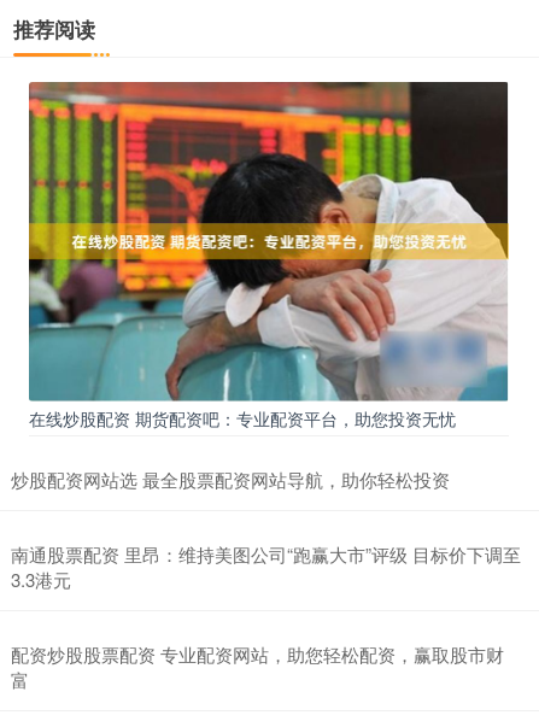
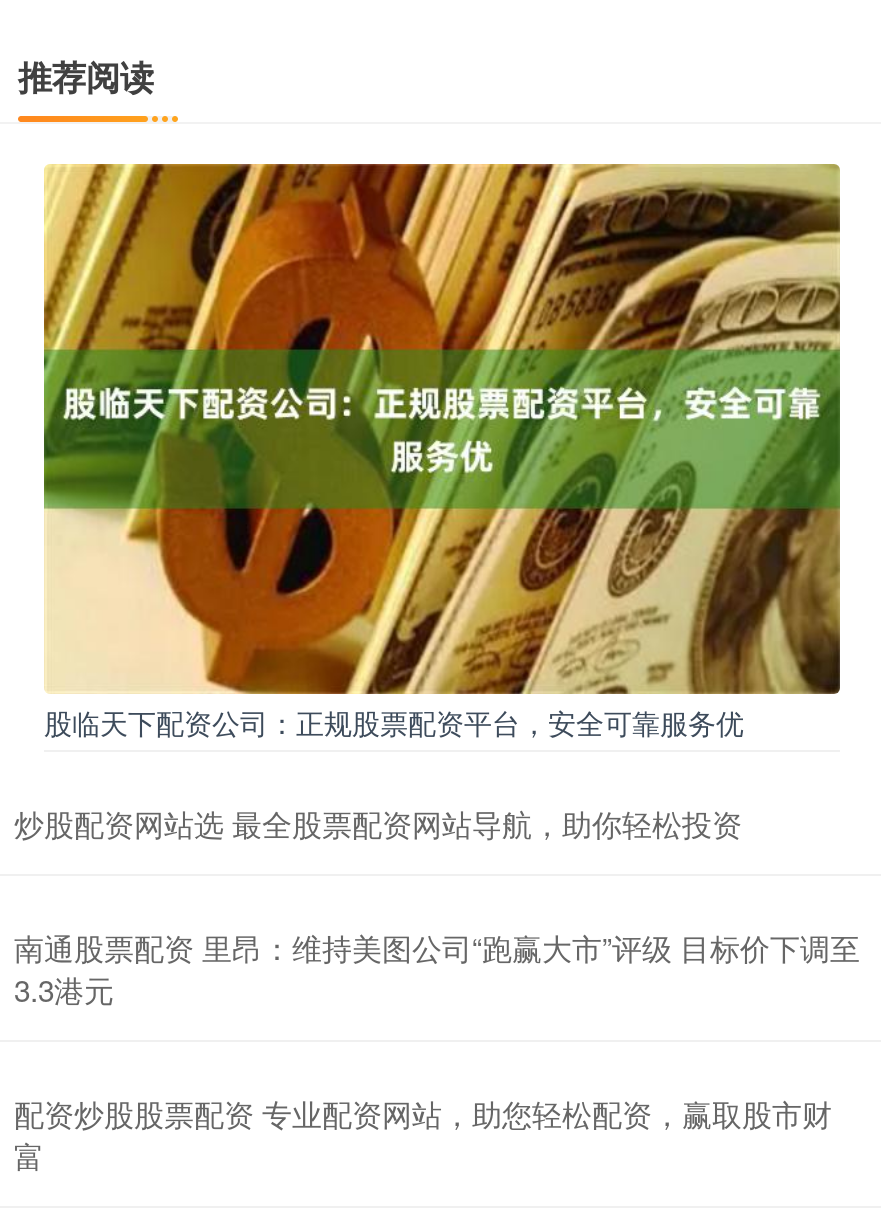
- [image]
- 在线炒股配资 期货配资吧：专业配资平台，助您投资无忧
+ [image]
+ 股临天下配资公司：正规股票配资平台，安全可靠服务优
